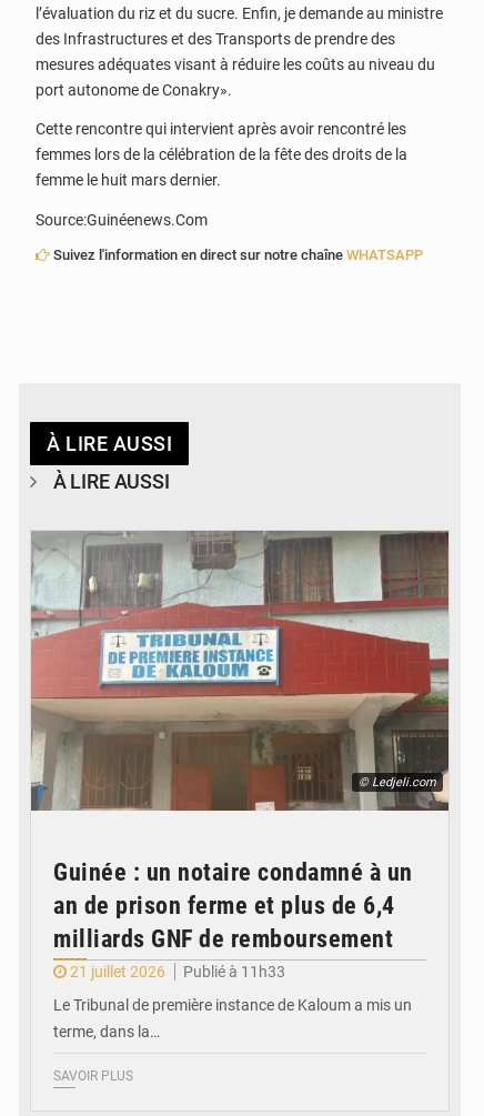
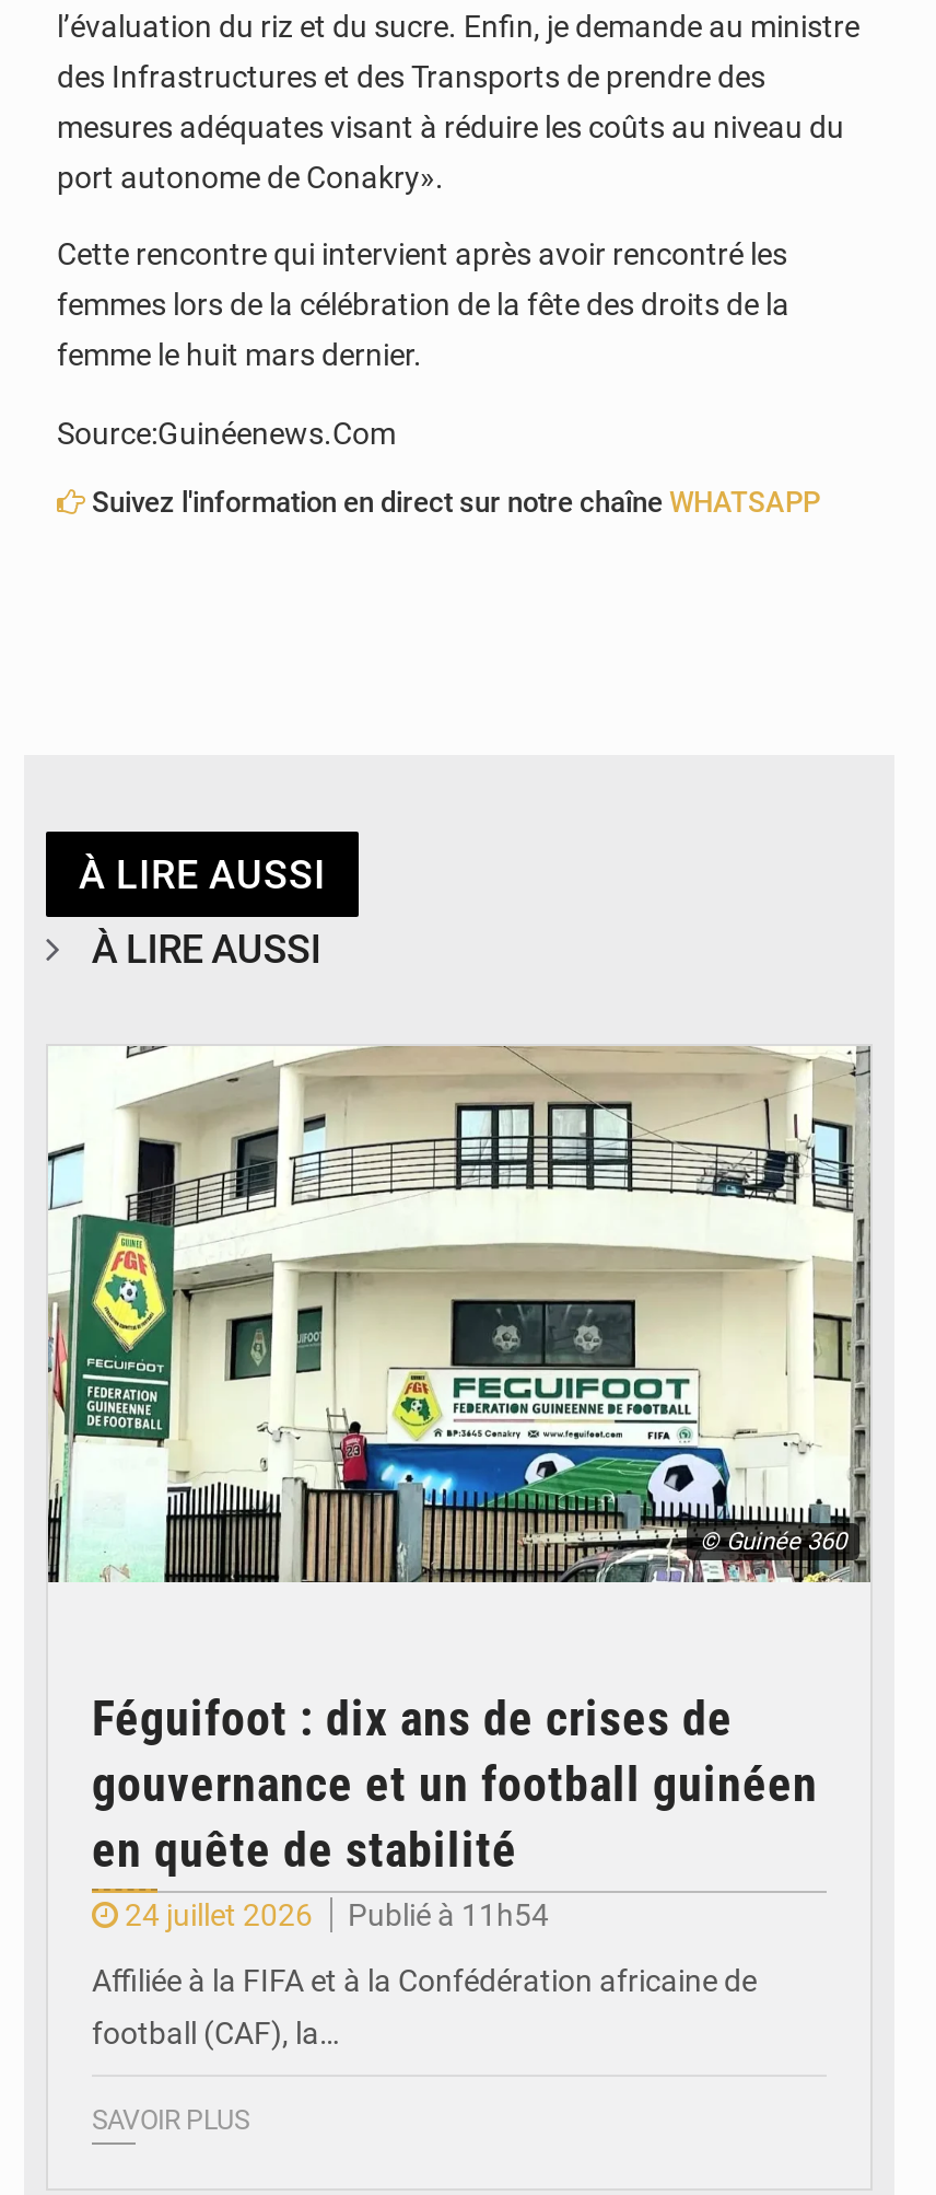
- [image]
- © Ledjeli.com
+ [image]
+ © Guinée 360

- Guinée : un notaire condamné à un
- an de prison ferme et plus de 6,4
- milliards GNF de remboursement
- 21 juillet 2026
- Publié à 11h33
+ Féguifoot : dix ans de crises de
+ gouvernance et un football guinéen
+ en quête de stabilité
+ 24 juillet 2026
+ Publié à 11h54

- Le Tribunal de première instance de Kaloum a mis un
+ Affiliée à la FIFA et à la Confédération africaine de

- terme, dans la…
+ football (CAF), la…
